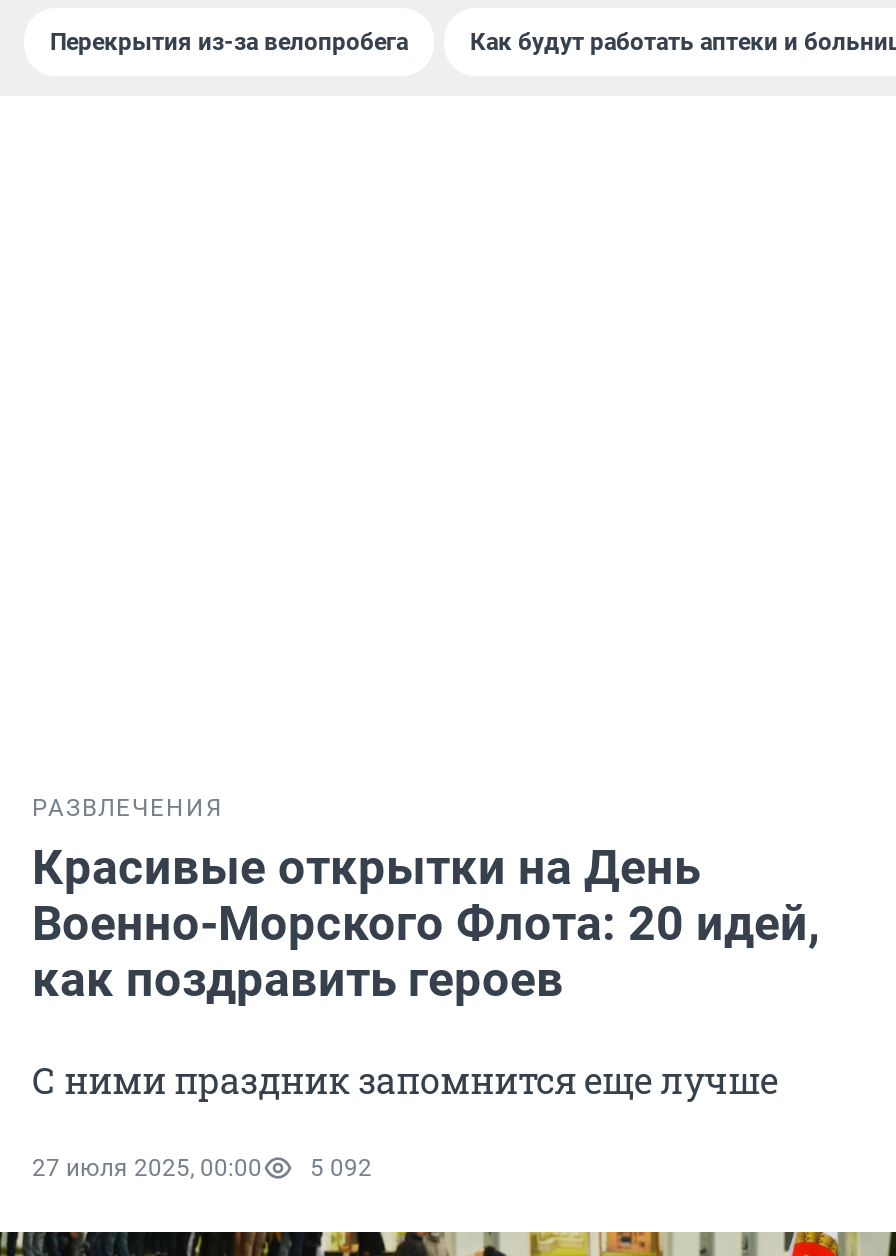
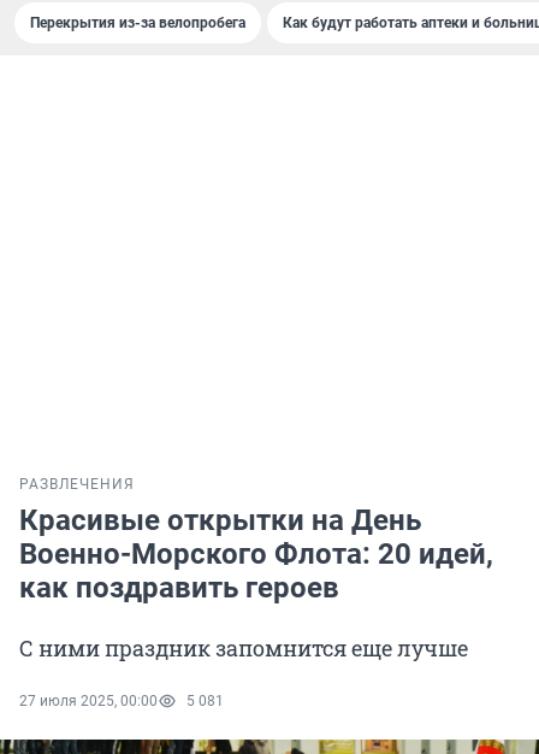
- 27 июля 2025, 00:00 5 092
+ 27 июля 2025, 00:00 5 081
